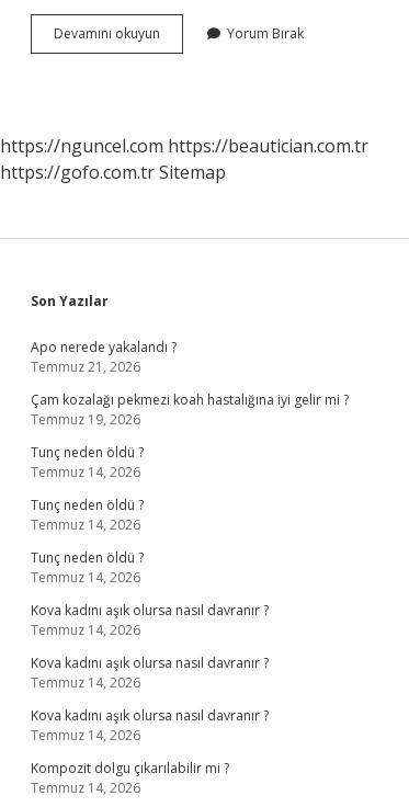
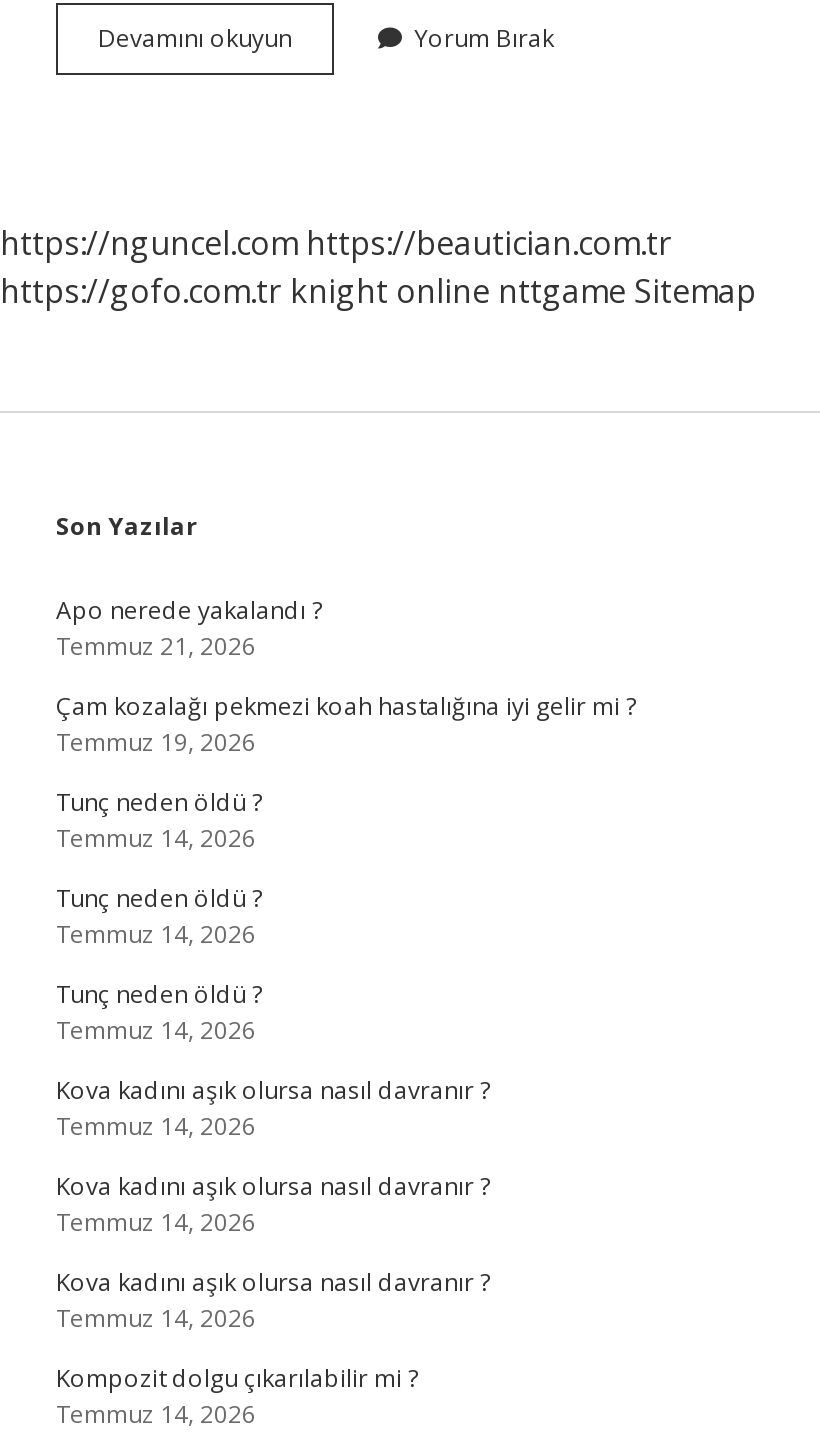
- https://gofo.com.tr Sitemap
+ https://gofo.com.tr knight online nttgame Sitemap
